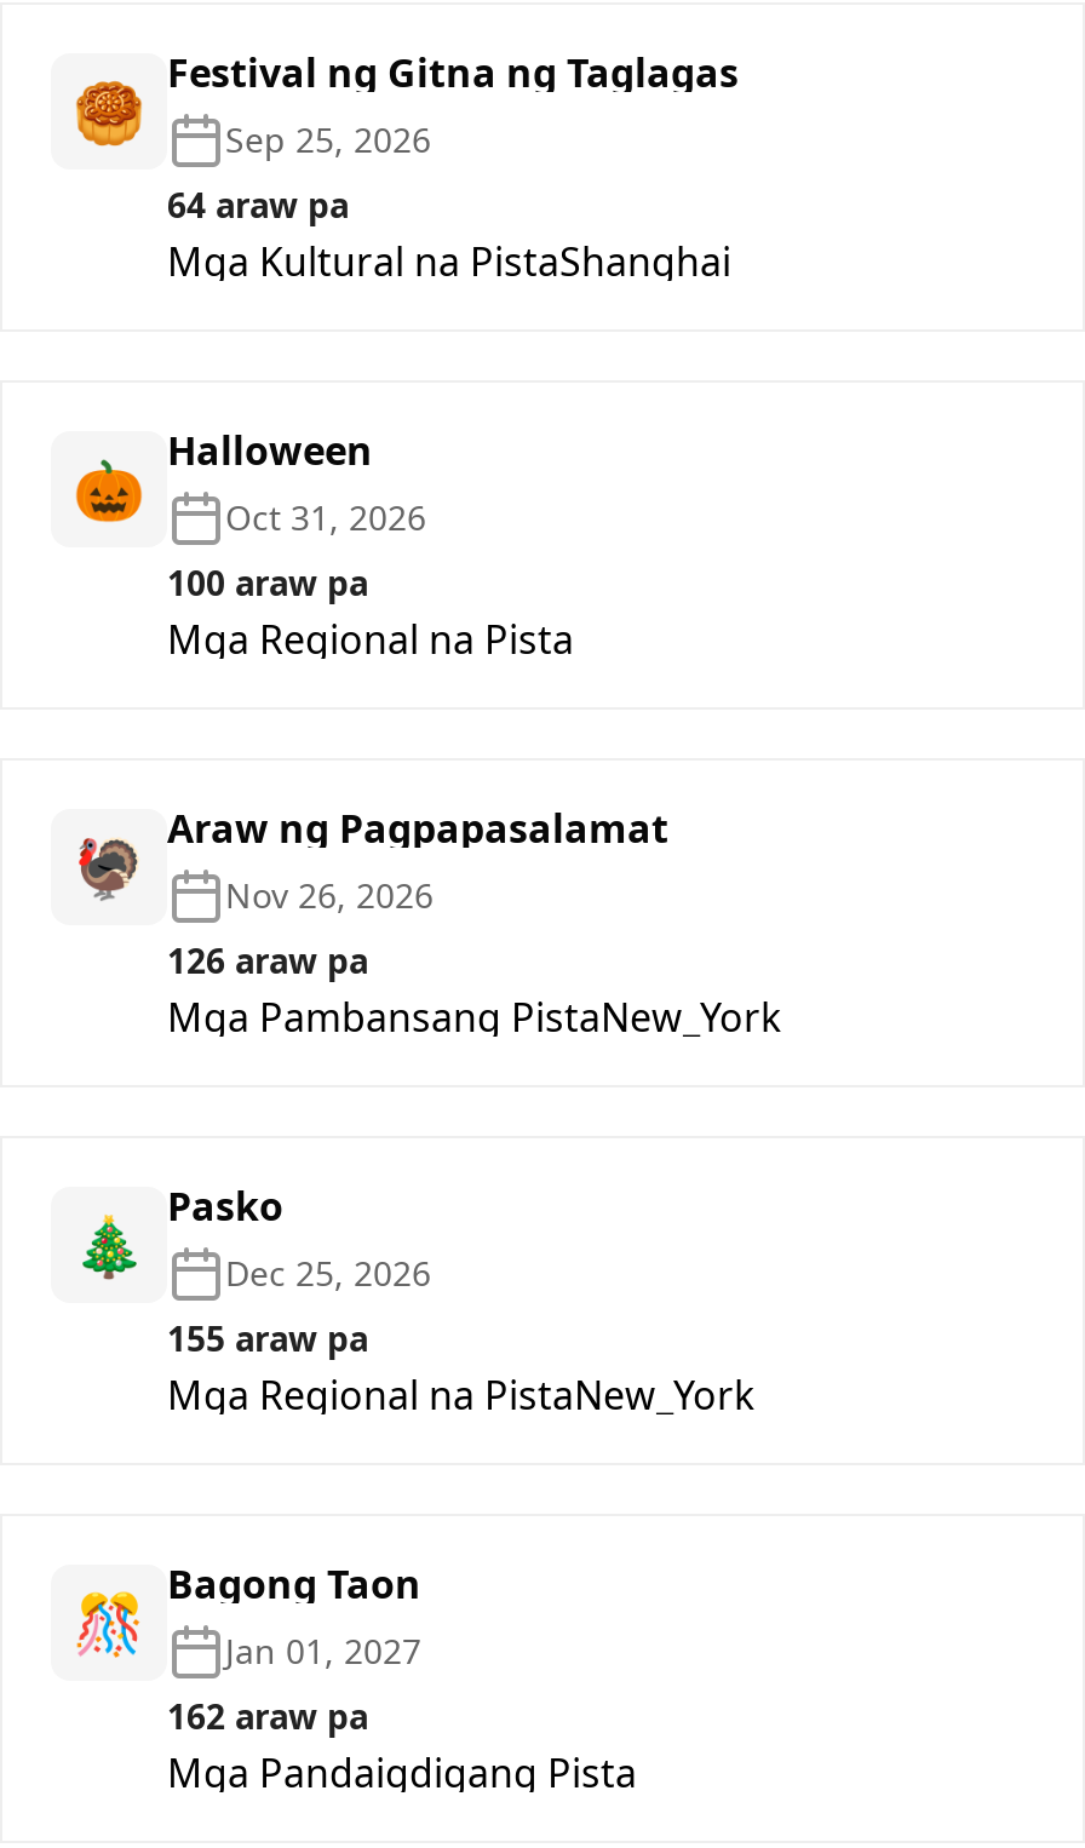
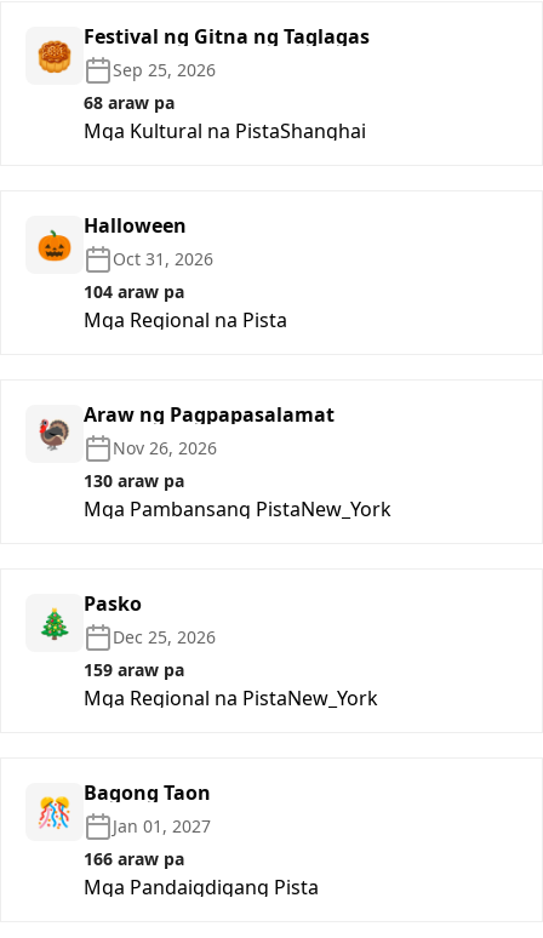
- 64 araw pa
+ 68 araw pa

- 100 araw pa
+ 104 araw pa

- 126 araw pa
+ 130 araw pa

- 155 araw pa
+ 159 araw pa

- 162 araw pa
+ 166 araw pa
